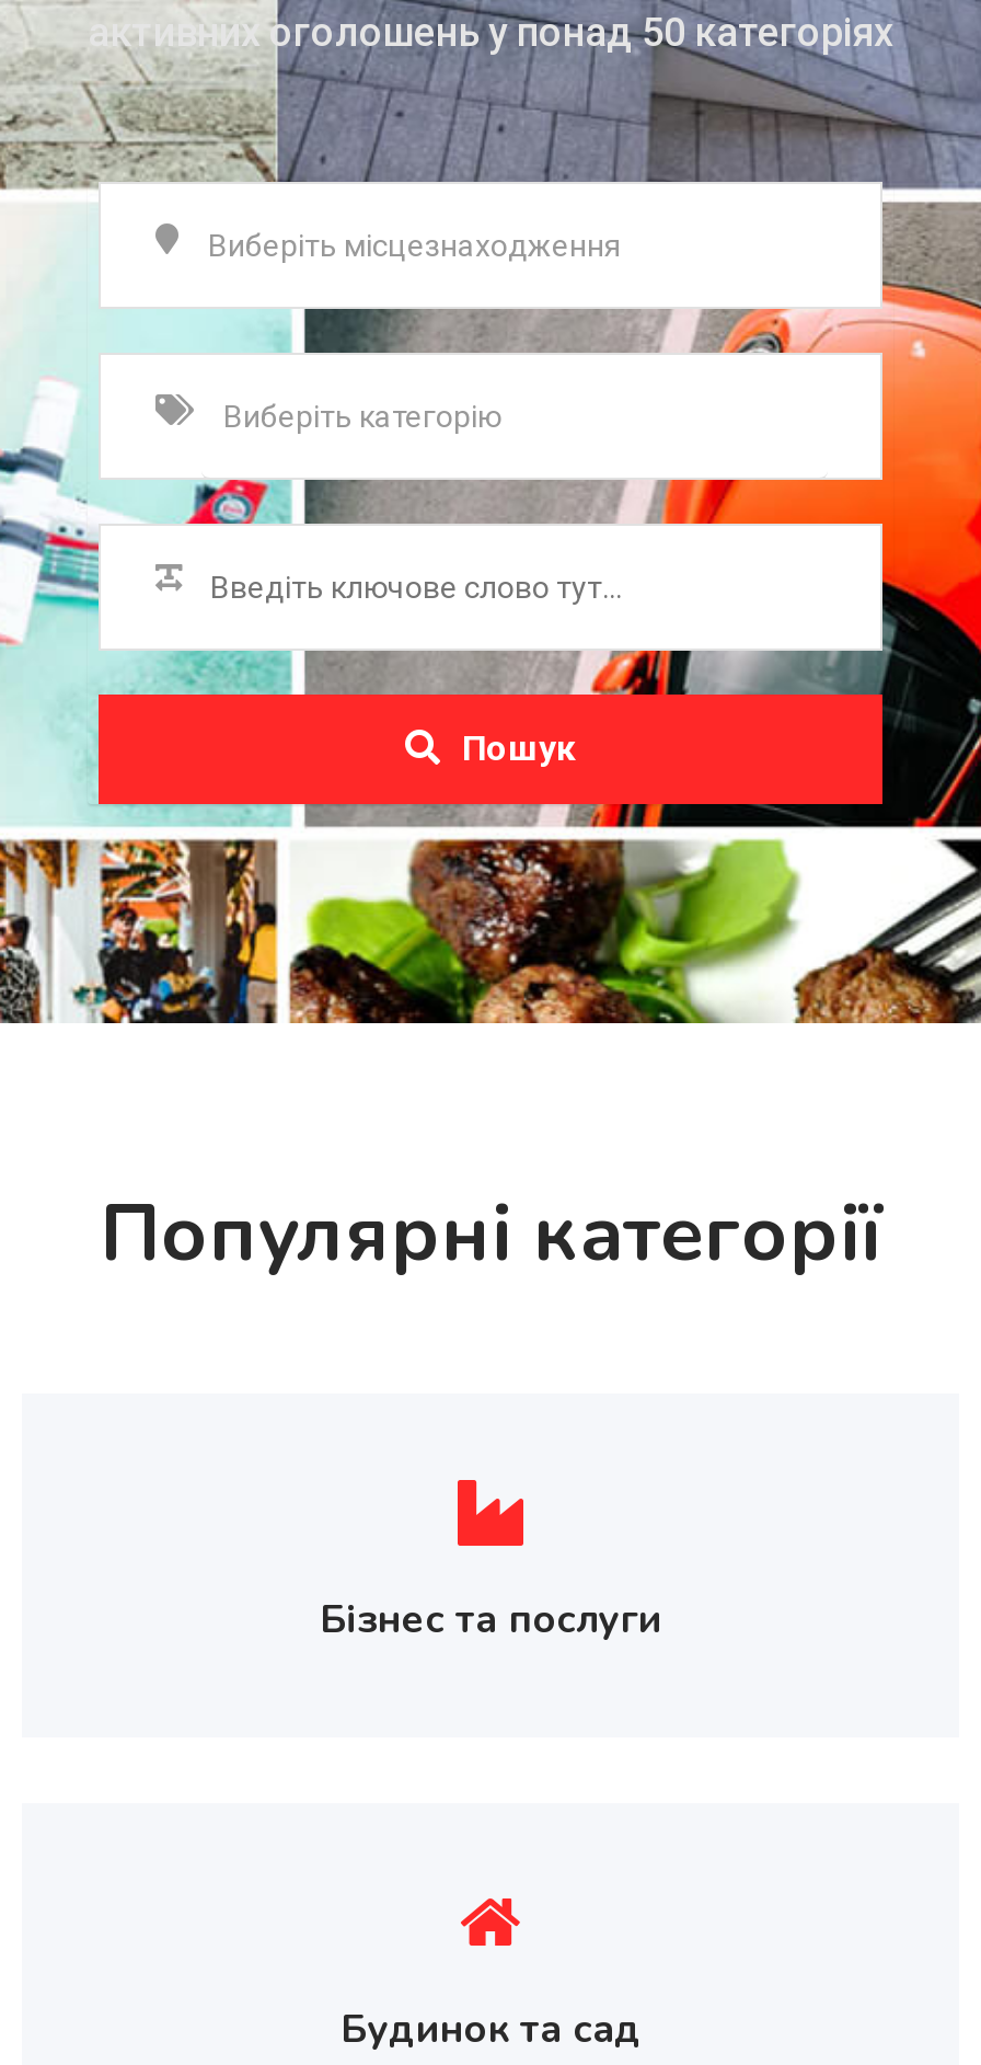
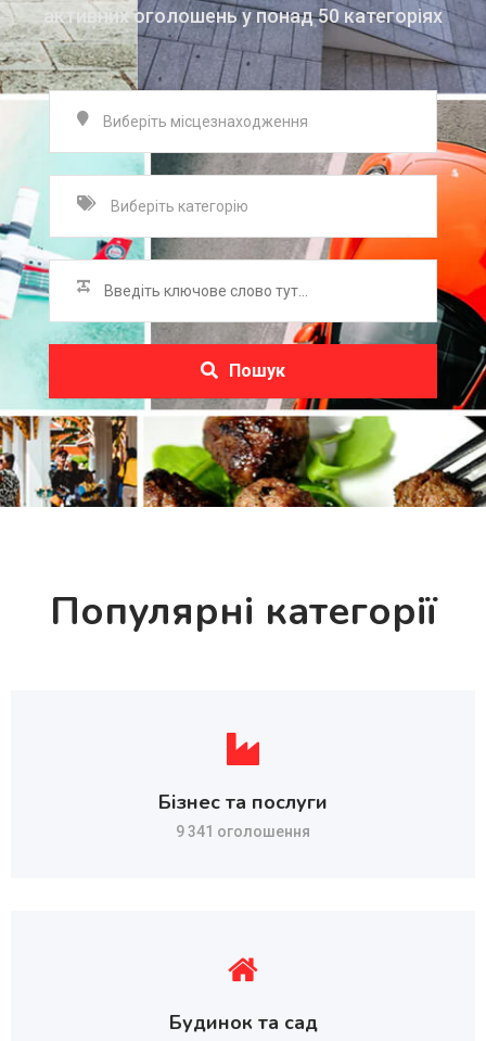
+ 9 341 оголошення
